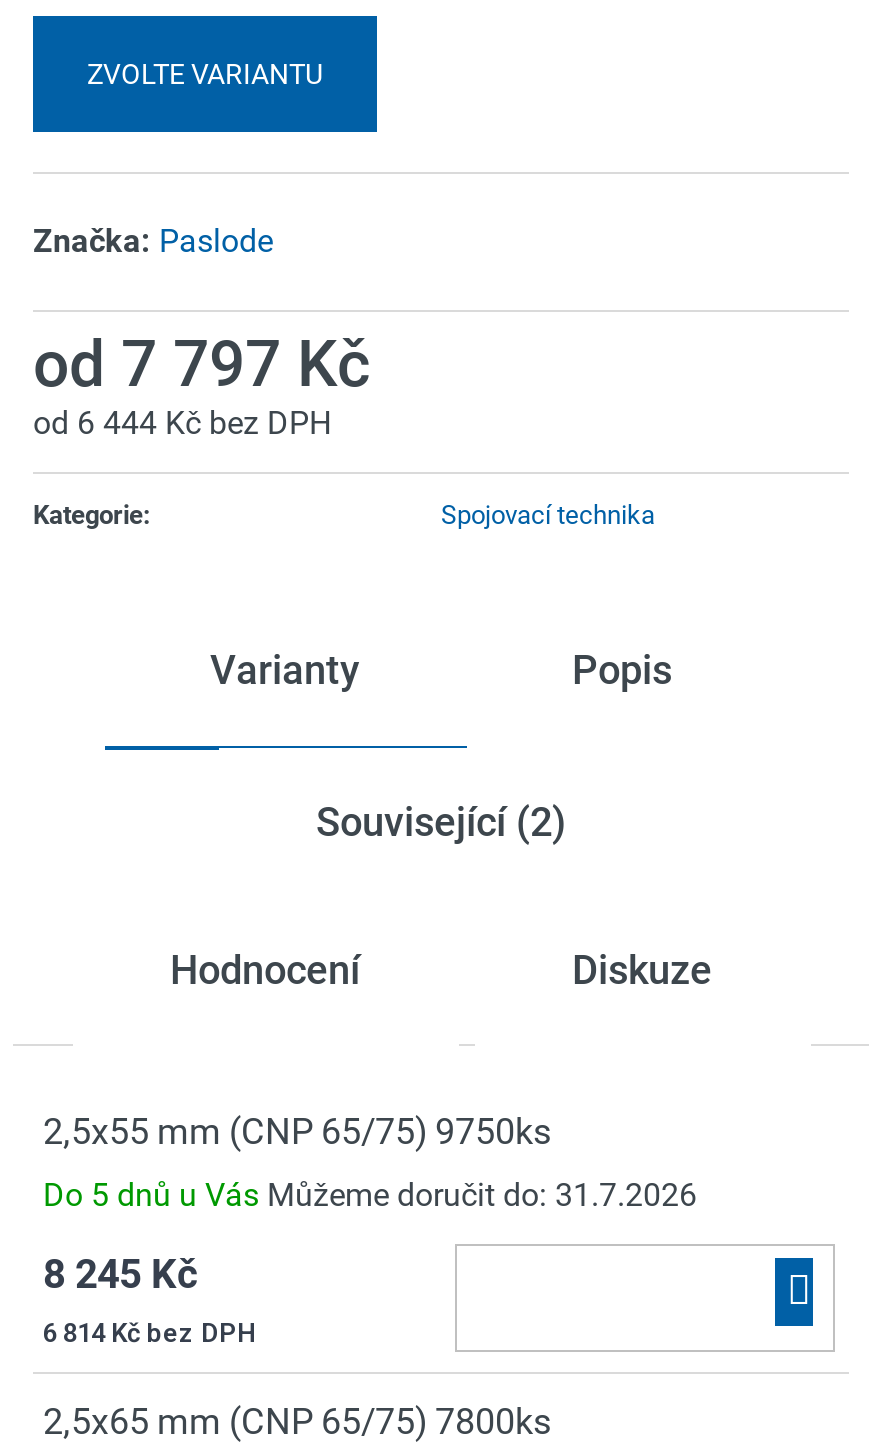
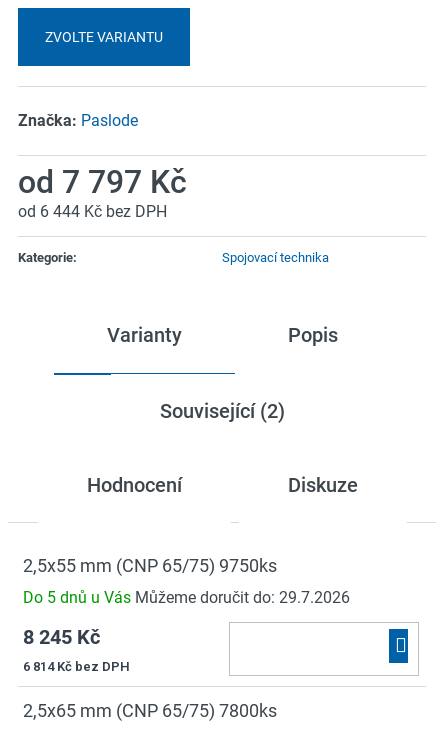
- Do 5 dnů u Vás Můžeme doručit do: 31.7.2026
+ Do 5 dnů u Vás Můžeme doručit do: 29.7.2026
